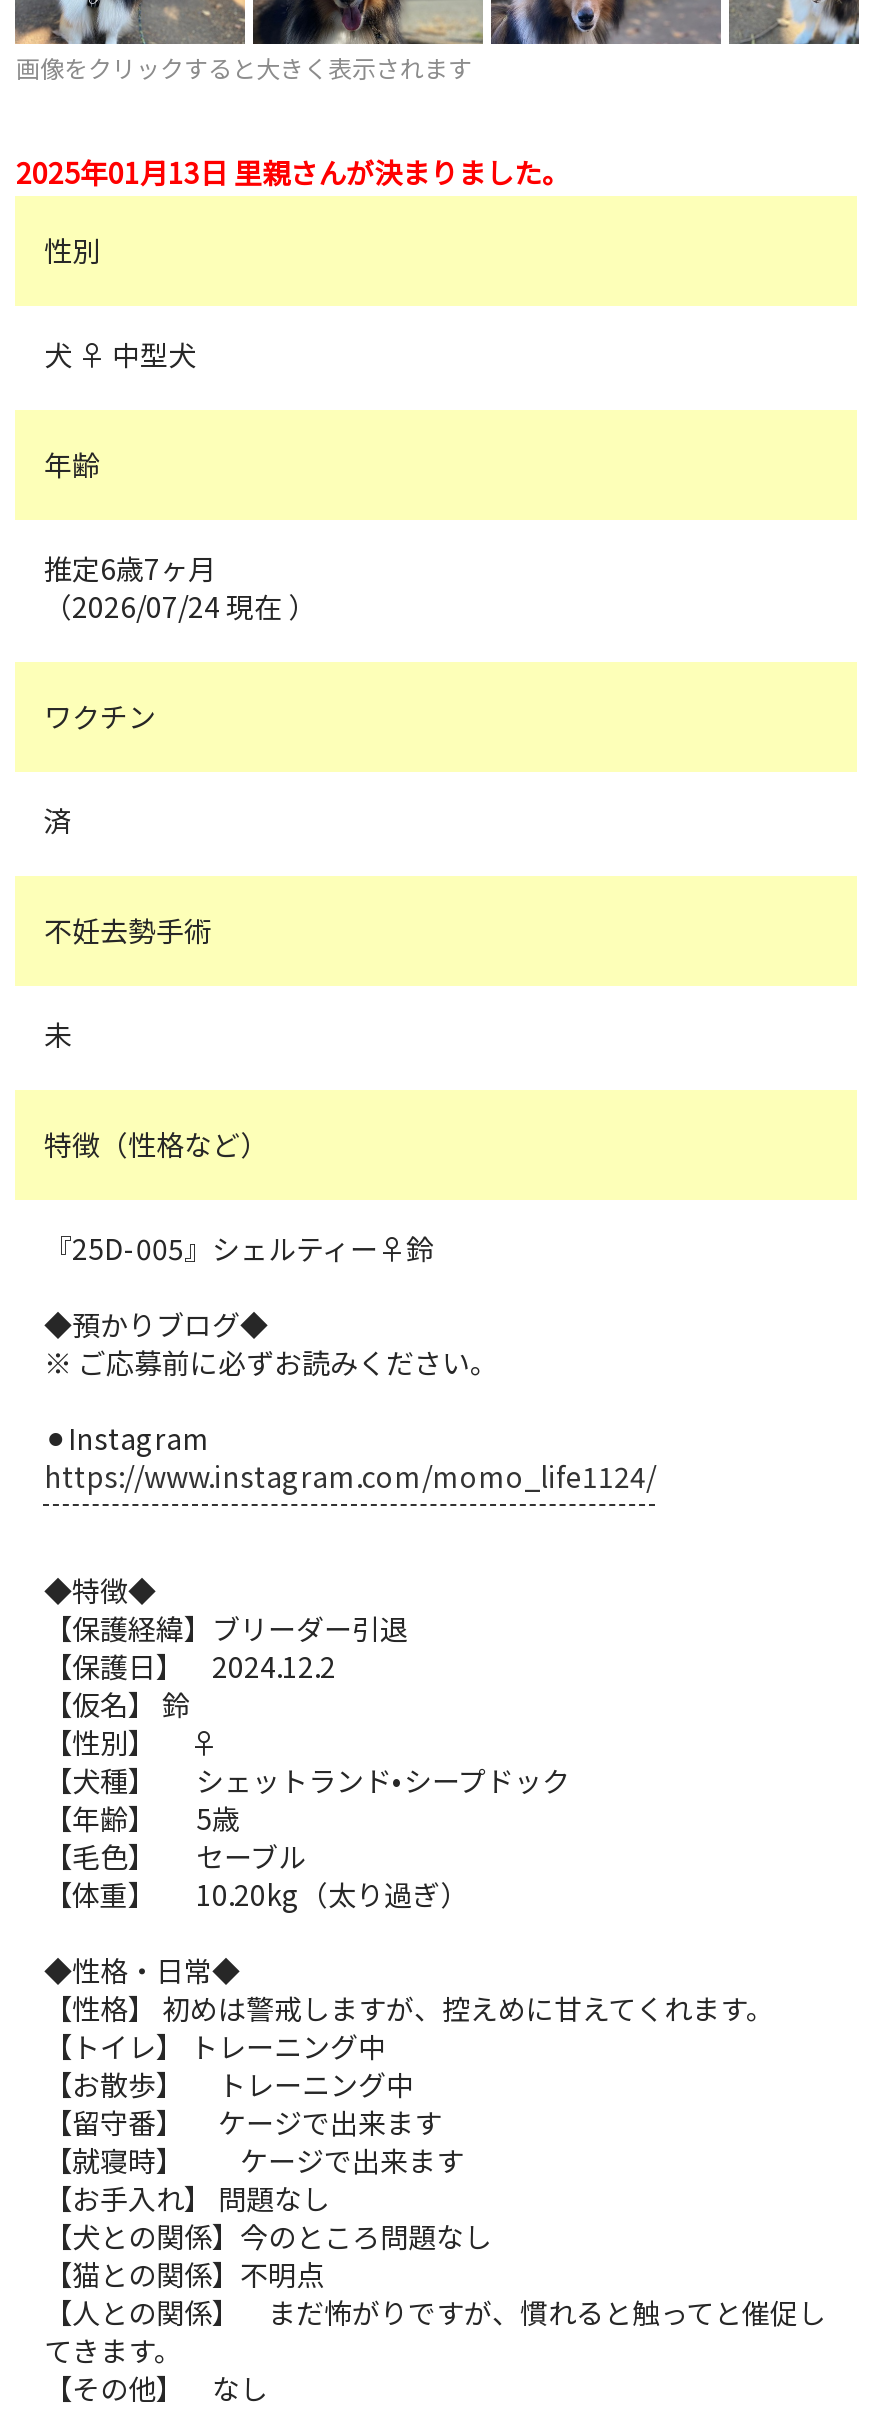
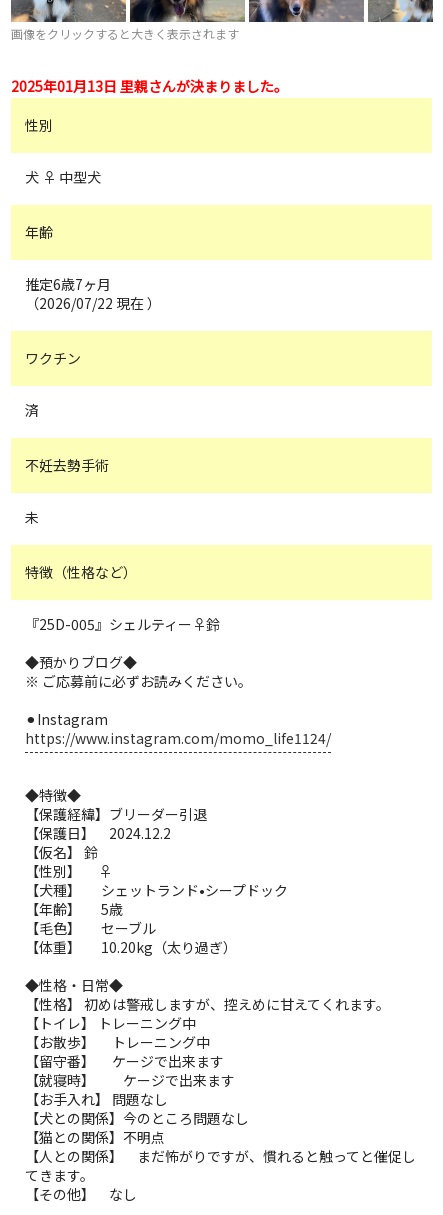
- （2026/07/24 現在 ）
+ （2026/07/22 現在 ）
